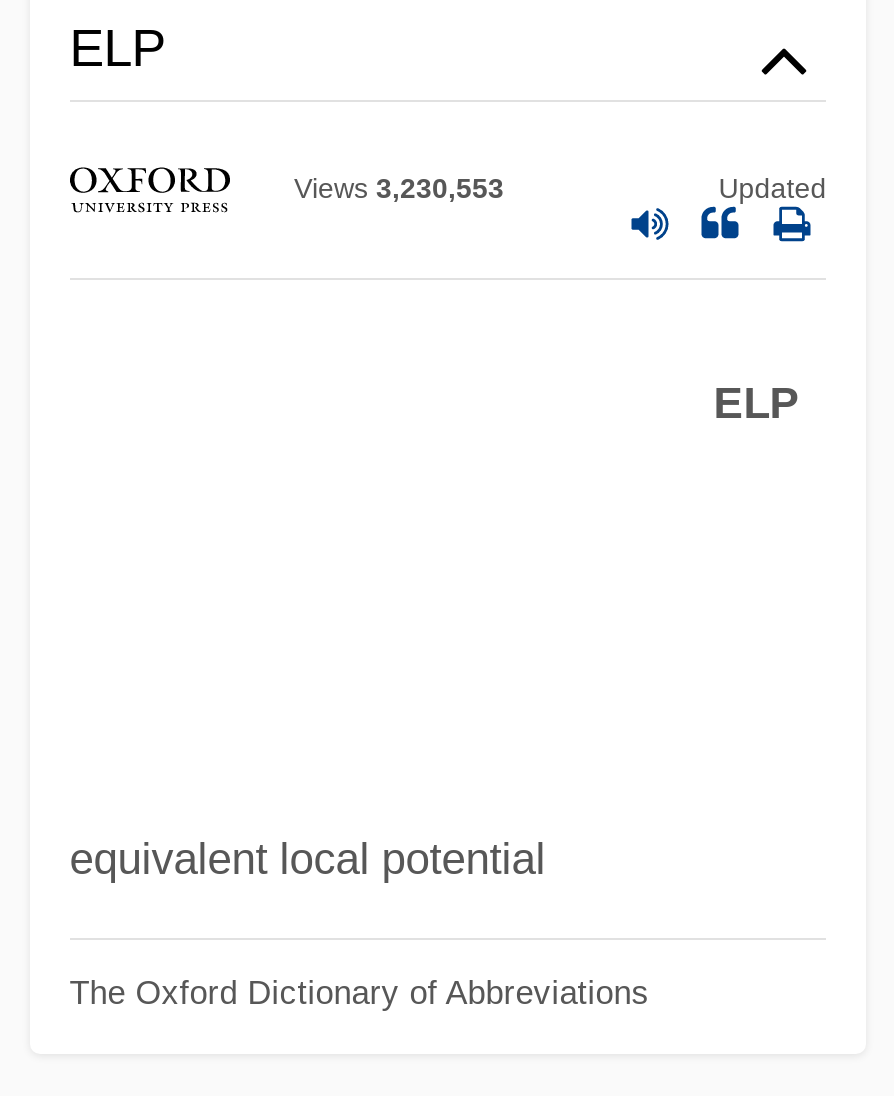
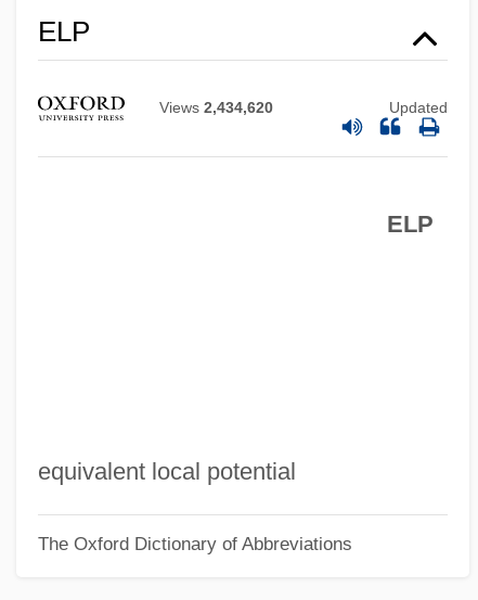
- Views 3,230,553
+ Views 2,434,620
